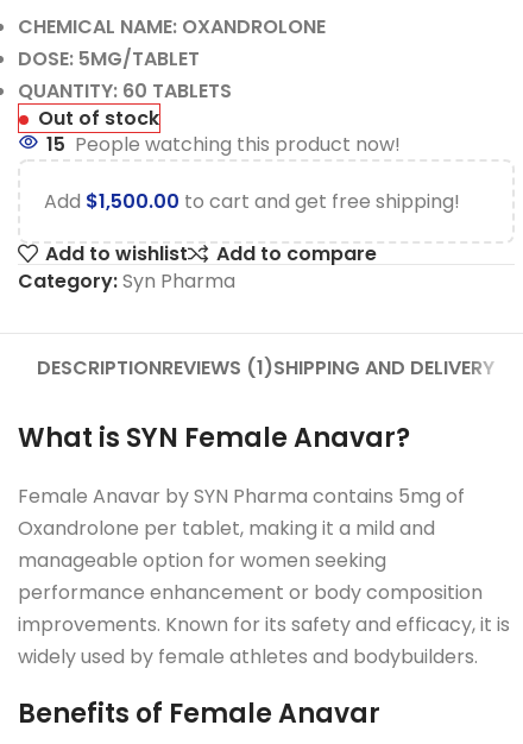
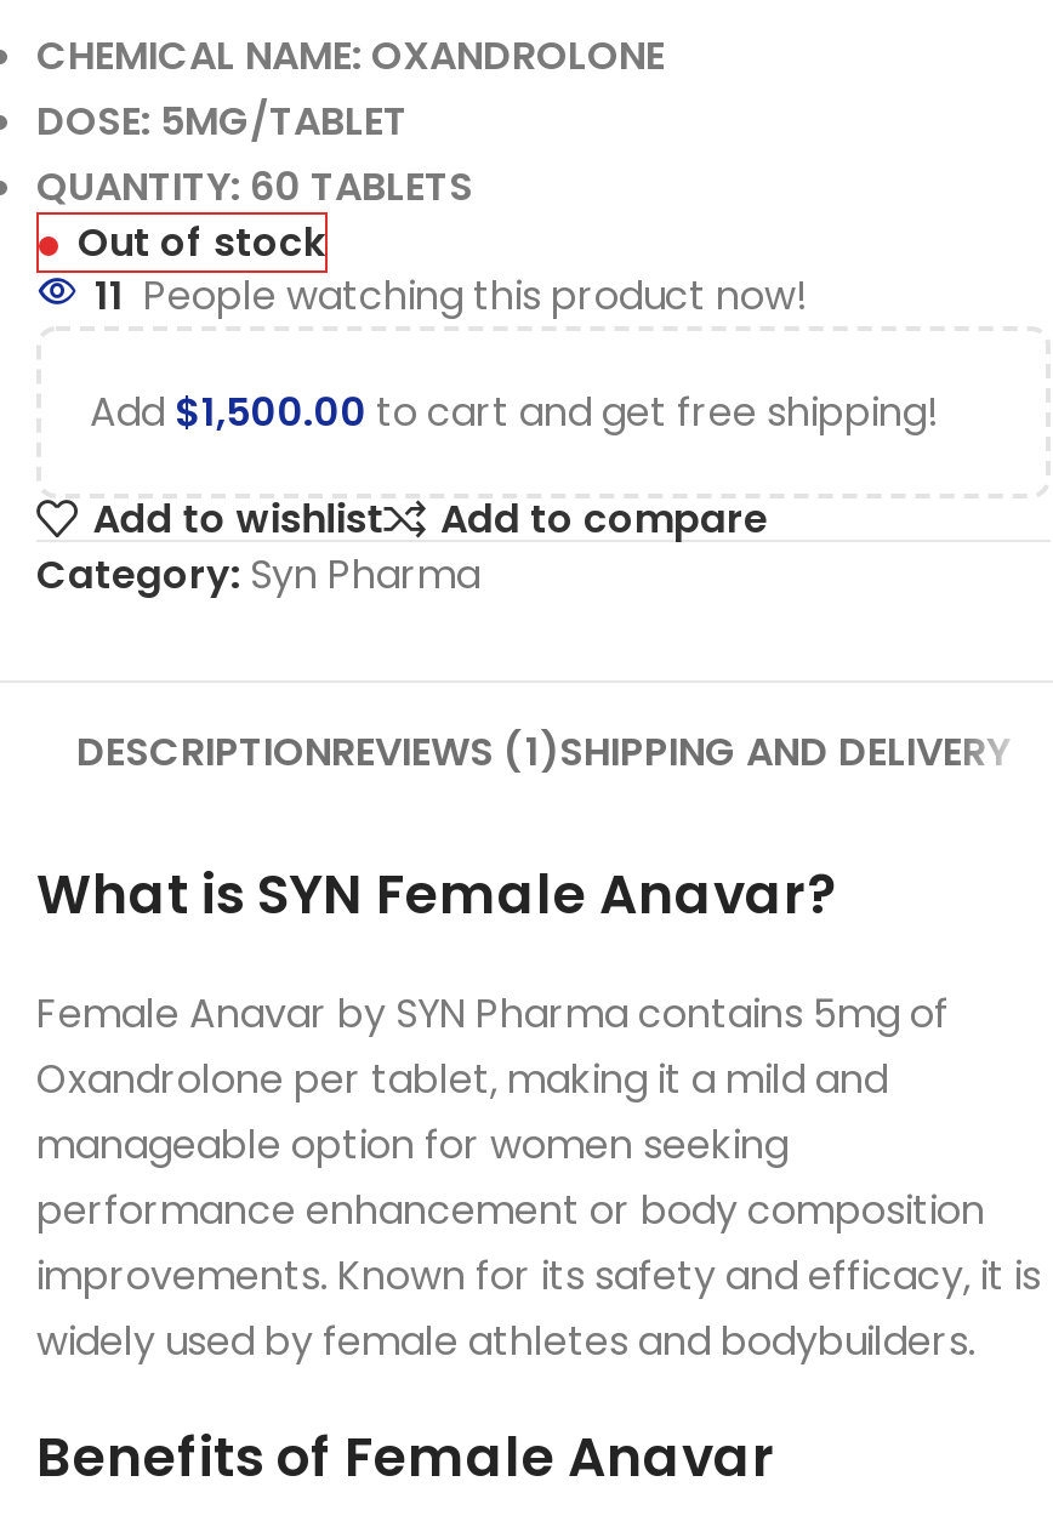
- 15 People watching this product now!
+ 11 People watching this product now!
